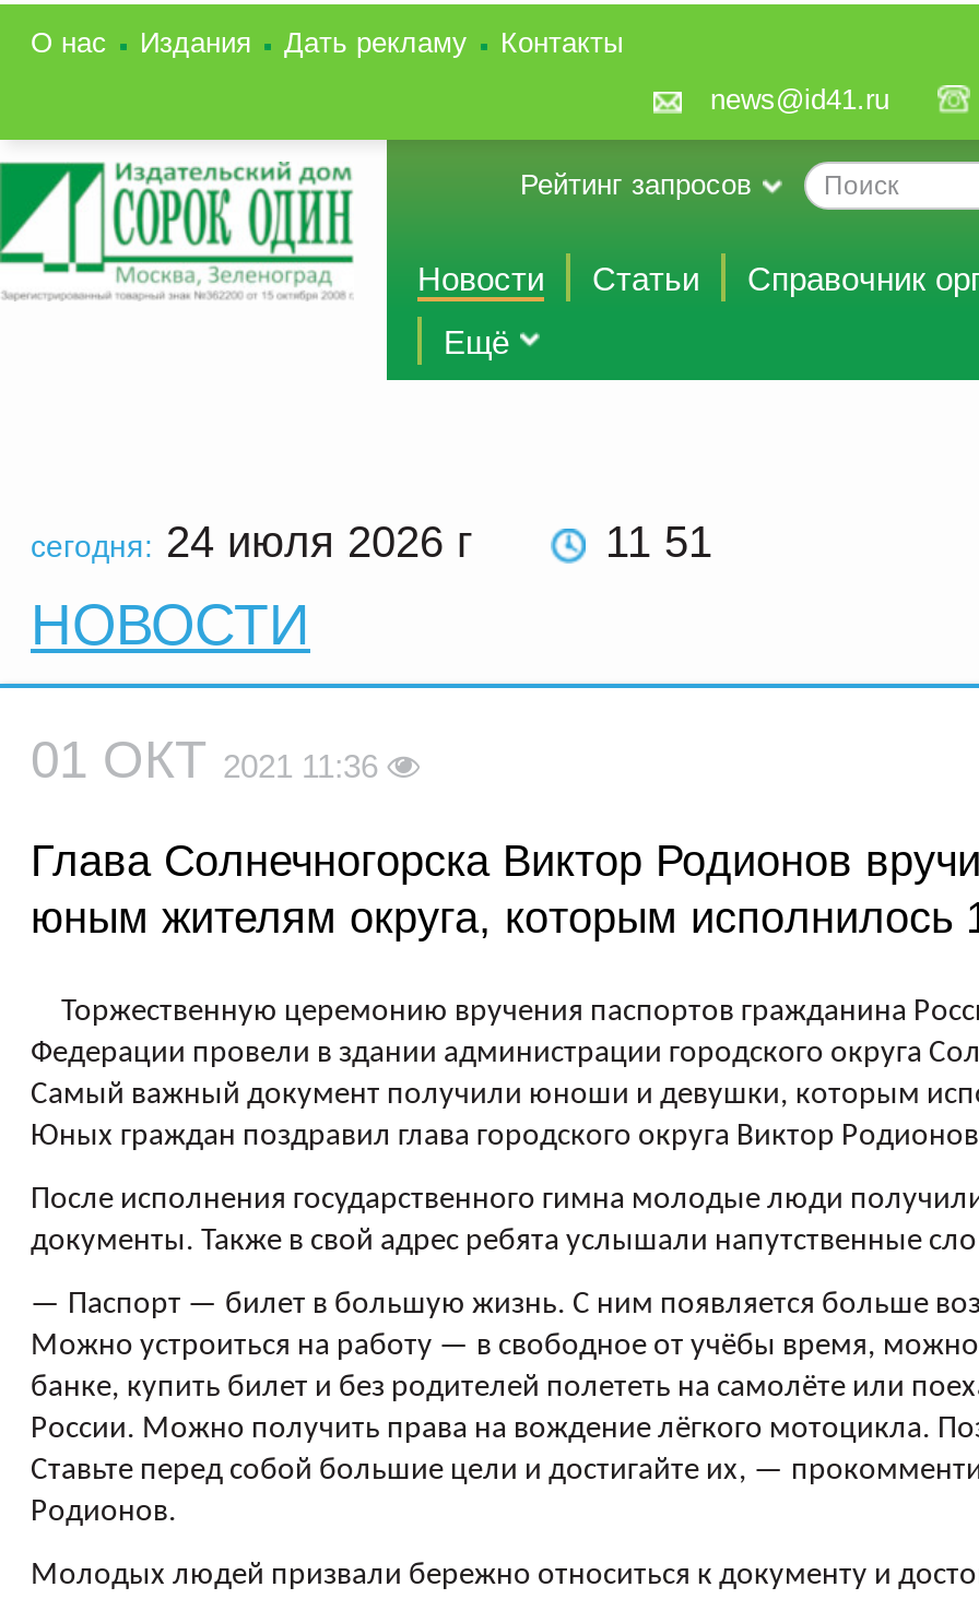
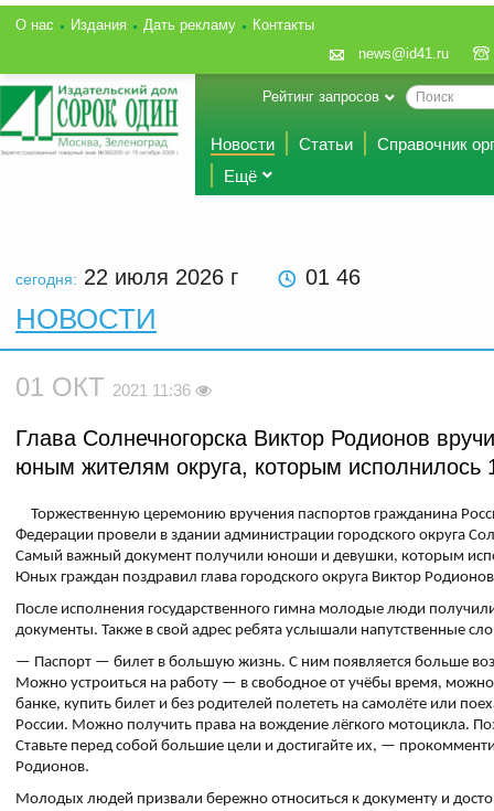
- сегодня: 24 июля 2026 г
- 11:51
+ сегодня: 22 июля 2026 г
+ 01 46
